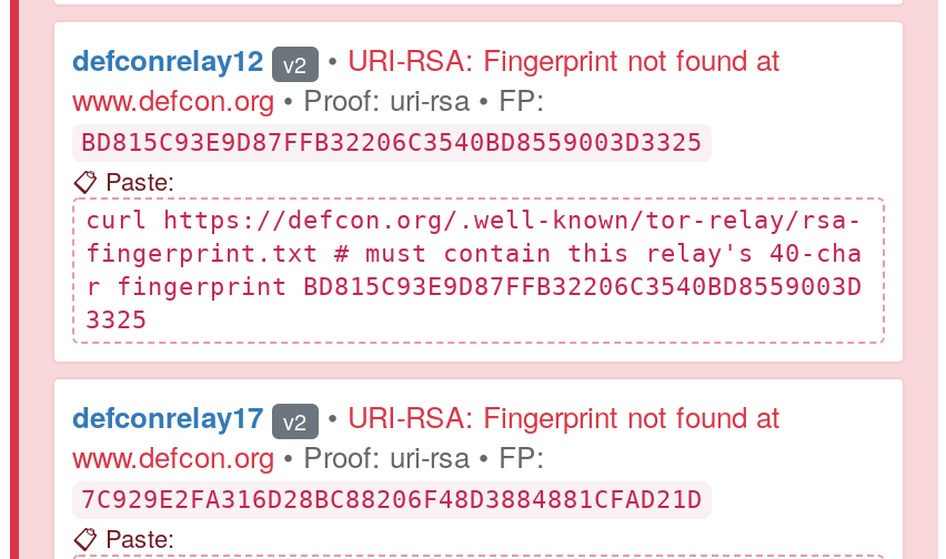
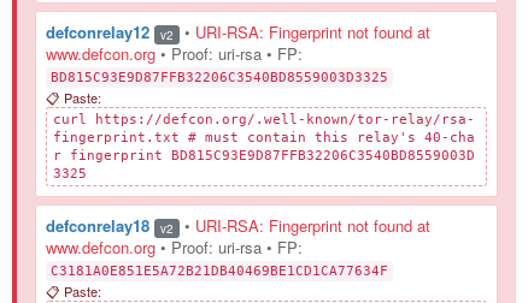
- defconrelay17 v2 • URI-RSA: Fingerprint not found at
+ defconrelay18 v2 • URI-RSA: Fingerprint not found at

- 7C929E2FA316D28BC88206F48D3884881CFAD21D
+ C3181A0E851E5A72B21DB40469BE1CD1CA77634F
